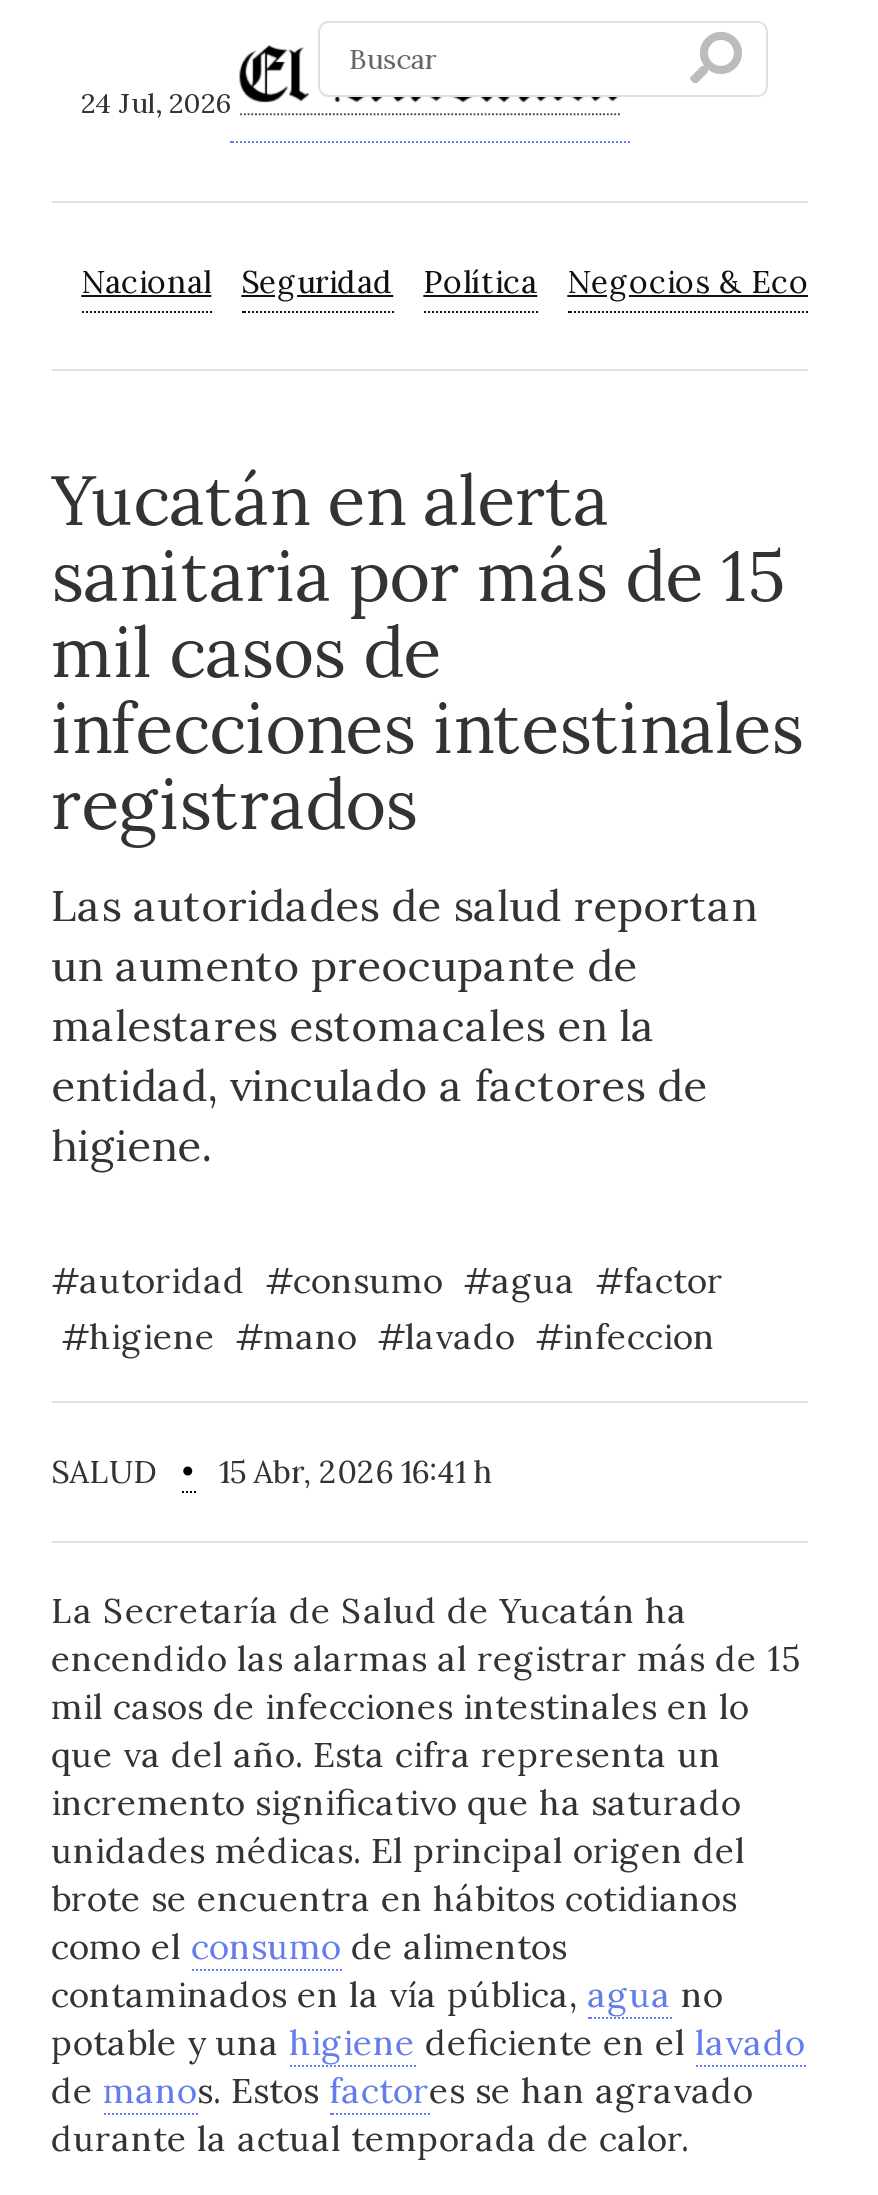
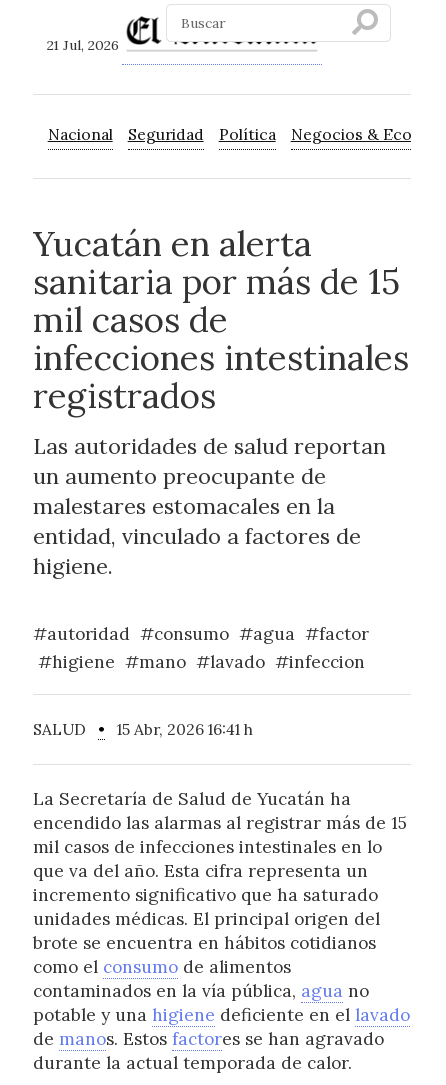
- 24 Jul, 2026
+ 21 Jul, 2026
